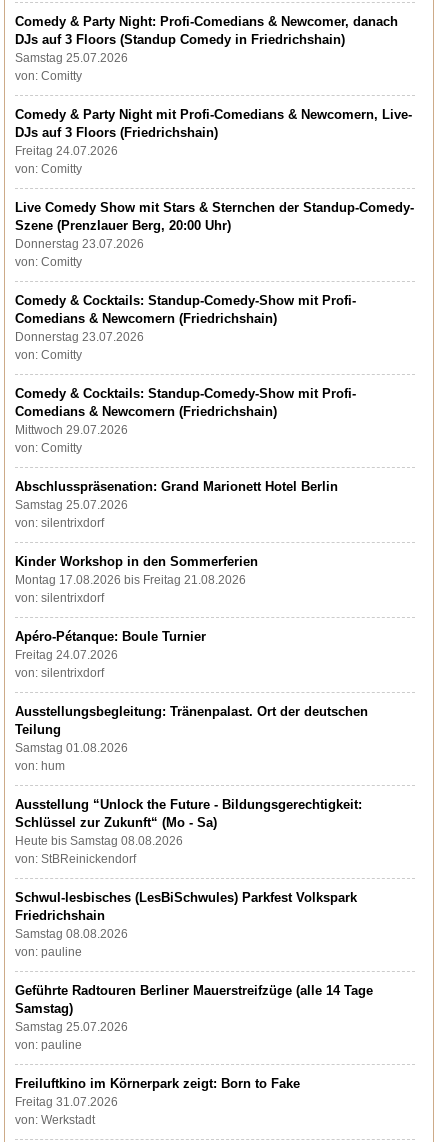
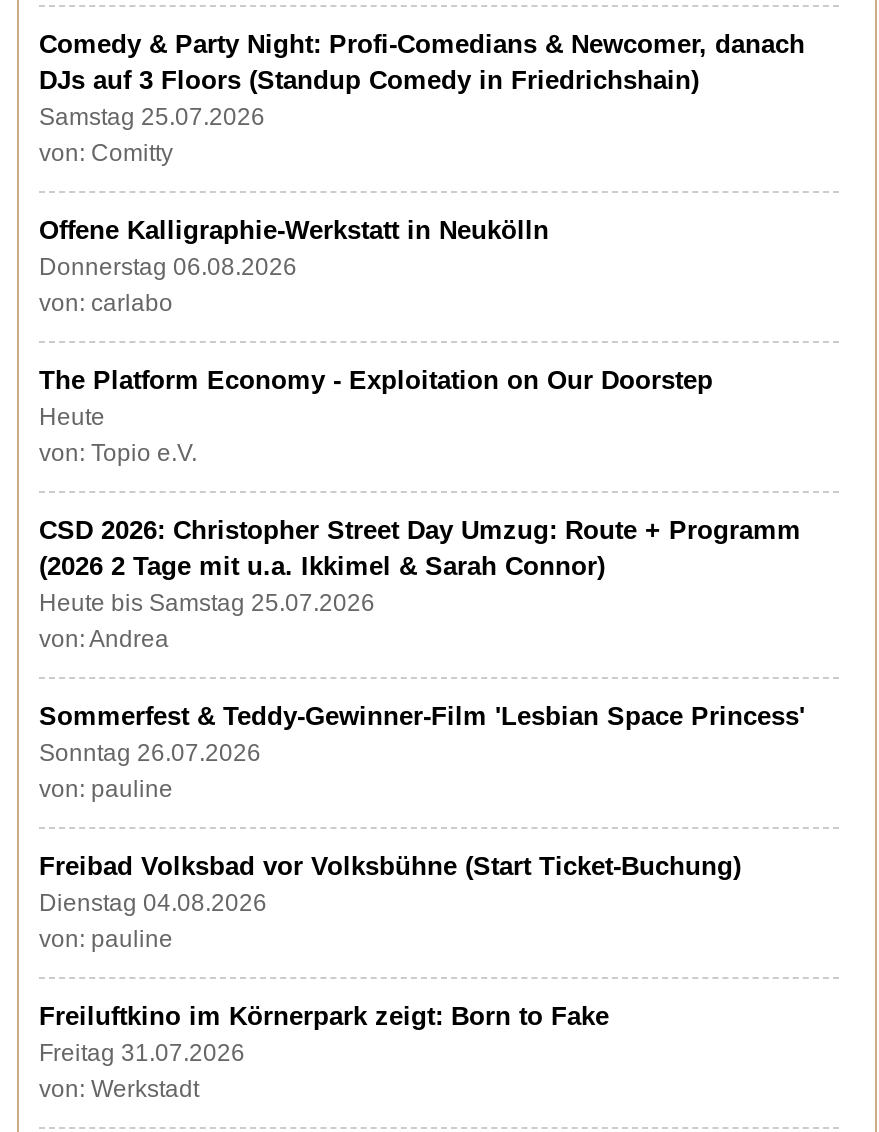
- Comedy & Party Night mit Profi-Comedians & Newcomern, Live-
- DJs auf 3 Floors (Friedrichshain)
- Freitag 24.07.2026
- von: Comitty
- Live Comedy Show mit Stars & Sternchen der Standup-Comedy-
- Szene (Prenzlauer Berg, 20:00 Uhr)
- Donnerstag 23.07.2026
- von: Comitty
- Comedy & Cocktails: Standup-Comedy-Show mit Profi-
- Comedians & Newcomern (Friedrichshain)
- Donnerstag 23.07.2026
- von: Comitty
- Comedy & Cocktails: Standup-Comedy-Show mit Profi-
- Comedians & Newcomern (Friedrichshain)
- Mittwoch 29.07.2026
- von: Comitty
- Abschlusspräsenation: Grand Marionett Hotel Berlin
- Samstag 25.07.2026
- von: silentrixdorf
- Kinder Workshop in den Sommerferien
- Montag 17.08.2026 bis Freitag 21.08.2026
- von: silentrixdorf
- Apéro-Pétanque: Boule Turnier
- Freitag 24.07.2026
- von: silentrixdorf
- Ausstellungsbegleitung: Tränenpalast. Ort der deutschen
- Teilung
- Samstag 01.08.2026
- von: hum
- Ausstellung “Unlock the Future - Bildungsgerechtigkeit:
- Schlüssel zur Zukunft“ (Mo - Sa)
- Heute bis Samstag 08.08.2026
- von: StBReinickendorf
- Schwul-lesbisches (LesBiSchwules) Parkfest Volkspark
- Friedrichshain
- Samstag 08.08.2026
+ Offene Kalligraphie-Werkstatt in Neukölln
+ Donnerstag 06.08.2026
+ von: carlabo
+ The Platform Economy - Exploitation on Our Doorstep
+ Heute
+ von: Topio e.V.
+ CSD 2026: Christopher Street Day Umzug: Route + Programm
+ (2026 2 Tage mit u.a. Ikkimel & Sarah Connor)
+ Heute bis Samstag 25.07.2026
+ von: Andrea
+ Sommerfest & Teddy-Gewinner-Film 'Lesbian Space Princess'
+ Sonntag 26.07.2026

- Geführte Radtouren Berliner Mauerstreifzüge (alle 14 Tage
- Samstag)
- Samstag 25.07.2026
+ Freibad Volksbad vor Volksbühne (Start Ticket-Buchung)
+ Dienstag 04.08.2026
